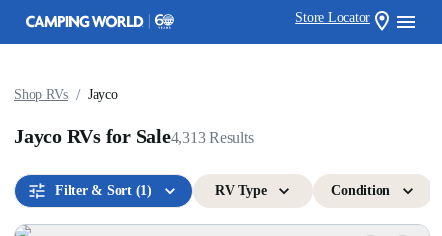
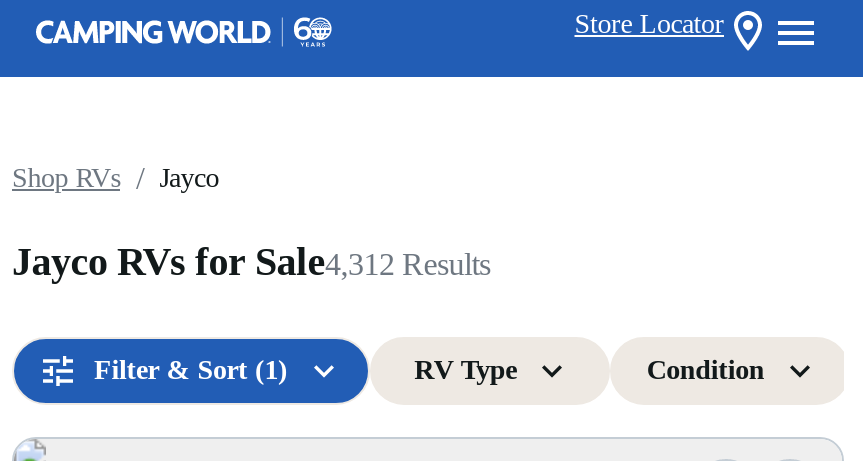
- Jayco RVs for Sale4,313 Results
+ Jayco RVs for Sale4,312 Results
